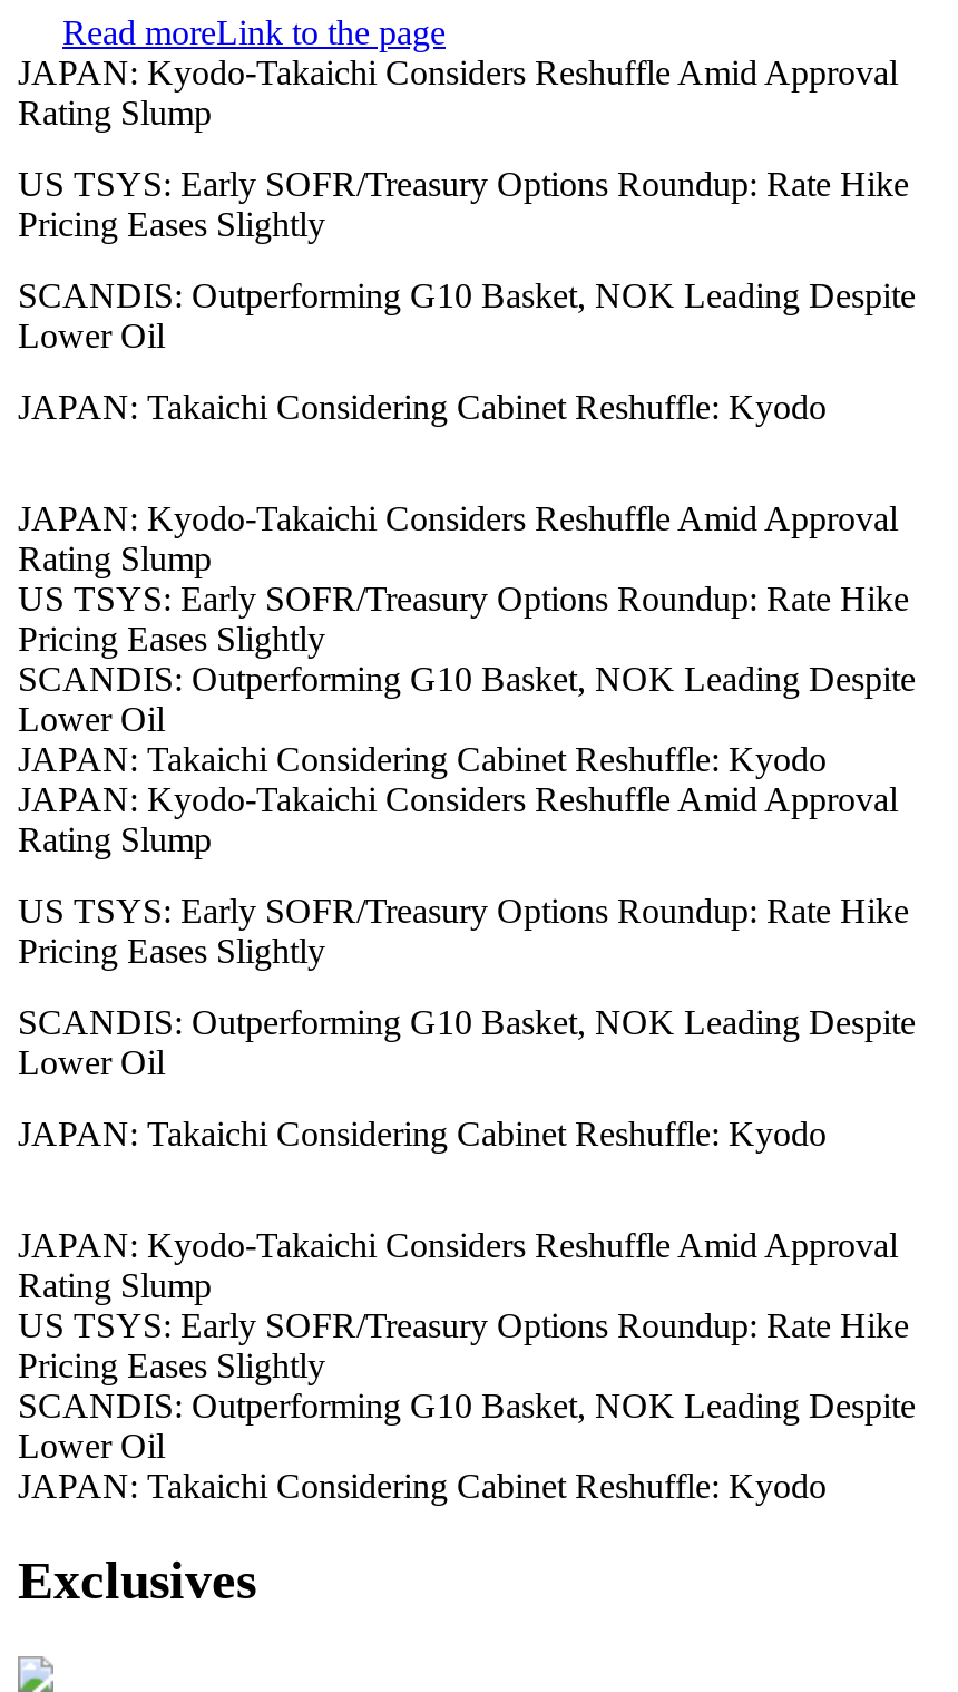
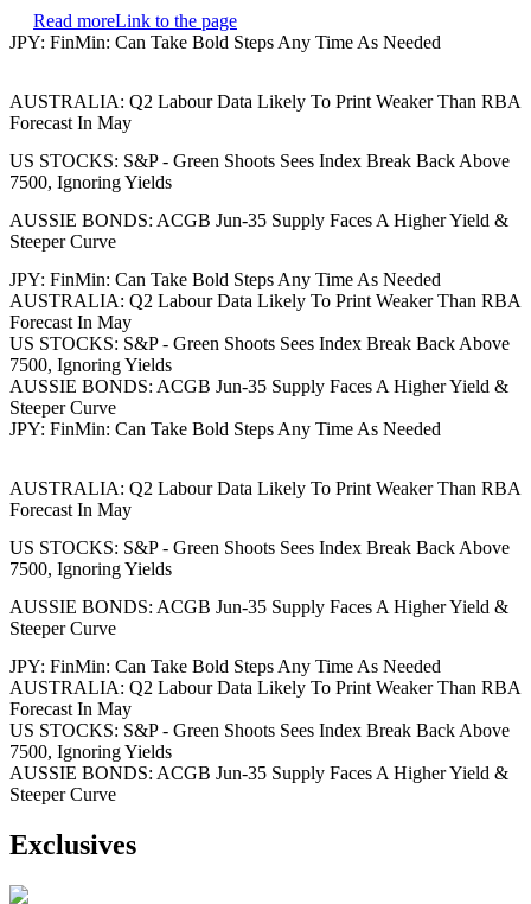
- JAPAN: Kyodo-Takaichi Considers Reshuffle Amid Approval
- Rating Slump
+ JPY: FinMin: Can Take Bold Steps Any Time As Needed

- US TSYS: Early SOFR/Treasury Options Roundup: Rate Hike
- Pricing Eases Slightly
+ AUSTRALIA: Q2 Labour Data Likely To Print Weaker Than RBA
+ Forecast In May

- SCANDIS: Outperforming G10 Basket, NOK Leading Despite
- Lower Oil
+ US STOCKS: S&P - Green Shoots Sees Index Break Back Above
+ 7500, Ignoring Yields

- JAPAN: Takaichi Considering Cabinet Reshuffle: Kyodo
+ AUSSIE BONDS: ACGB Jun-35 Supply Faces A Higher Yield &
+ Steeper Curve

- JAPAN: Kyodo-Takaichi Considers Reshuffle Amid Approval
- Rating Slump
- US TSYS: Early SOFR/Treasury Options Roundup: Rate Hike
- Pricing Eases Slightly
- SCANDIS: Outperforming G10 Basket, NOK Leading Despite
- Lower Oil
- JAPAN: Takaichi Considering Cabinet Reshuffle: Kyodo
- JAPAN: Kyodo-Takaichi Considers Reshuffle Amid Approval
- Rating Slump
+ JPY: FinMin: Can Take Bold Steps Any Time As Needed
+ AUSTRALIA: Q2 Labour Data Likely To Print Weaker Than RBA
+ Forecast In May
+ US STOCKS: S&P - Green Shoots Sees Index Break Back Above
+ 7500, Ignoring Yields
+ AUSSIE BONDS: ACGB Jun-35 Supply Faces A Higher Yield &
+ Steeper Curve
+ JPY: FinMin: Can Take Bold Steps Any Time As Needed

- US TSYS: Early SOFR/Treasury Options Roundup: Rate Hike
- Pricing Eases Slightly
+ AUSTRALIA: Q2 Labour Data Likely To Print Weaker Than RBA
+ Forecast In May

- SCANDIS: Outperforming G10 Basket, NOK Leading Despite
- Lower Oil
+ US STOCKS: S&P - Green Shoots Sees Index Break Back Above
+ 7500, Ignoring Yields

- JAPAN: Takaichi Considering Cabinet Reshuffle: Kyodo
+ AUSSIE BONDS: ACGB Jun-35 Supply Faces A Higher Yield &
+ Steeper Curve

- JAPAN: Kyodo-Takaichi Considers Reshuffle Amid Approval
- Rating Slump
- US TSYS: Early SOFR/Treasury Options Roundup: Rate Hike
- Pricing Eases Slightly
- SCANDIS: Outperforming G10 Basket, NOK Leading Despite
- Lower Oil
- JAPAN: Takaichi Considering Cabinet Reshuffle: Kyodo
+ JPY: FinMin: Can Take Bold Steps Any Time As Needed
+ AUSTRALIA: Q2 Labour Data Likely To Print Weaker Than RBA
+ Forecast In May
+ US STOCKS: S&P - Green Shoots Sees Index Break Back Above
+ 7500, Ignoring Yields
+ AUSSIE BONDS: ACGB Jun-35 Supply Faces A Higher Yield &
+ Steeper Curve
